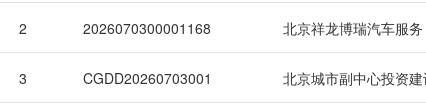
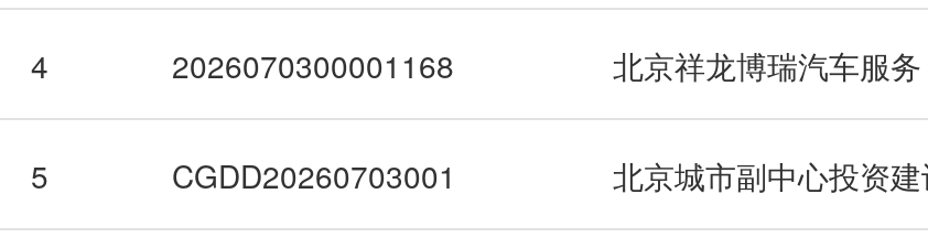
- 2
+ 4

- 3
+ 5
